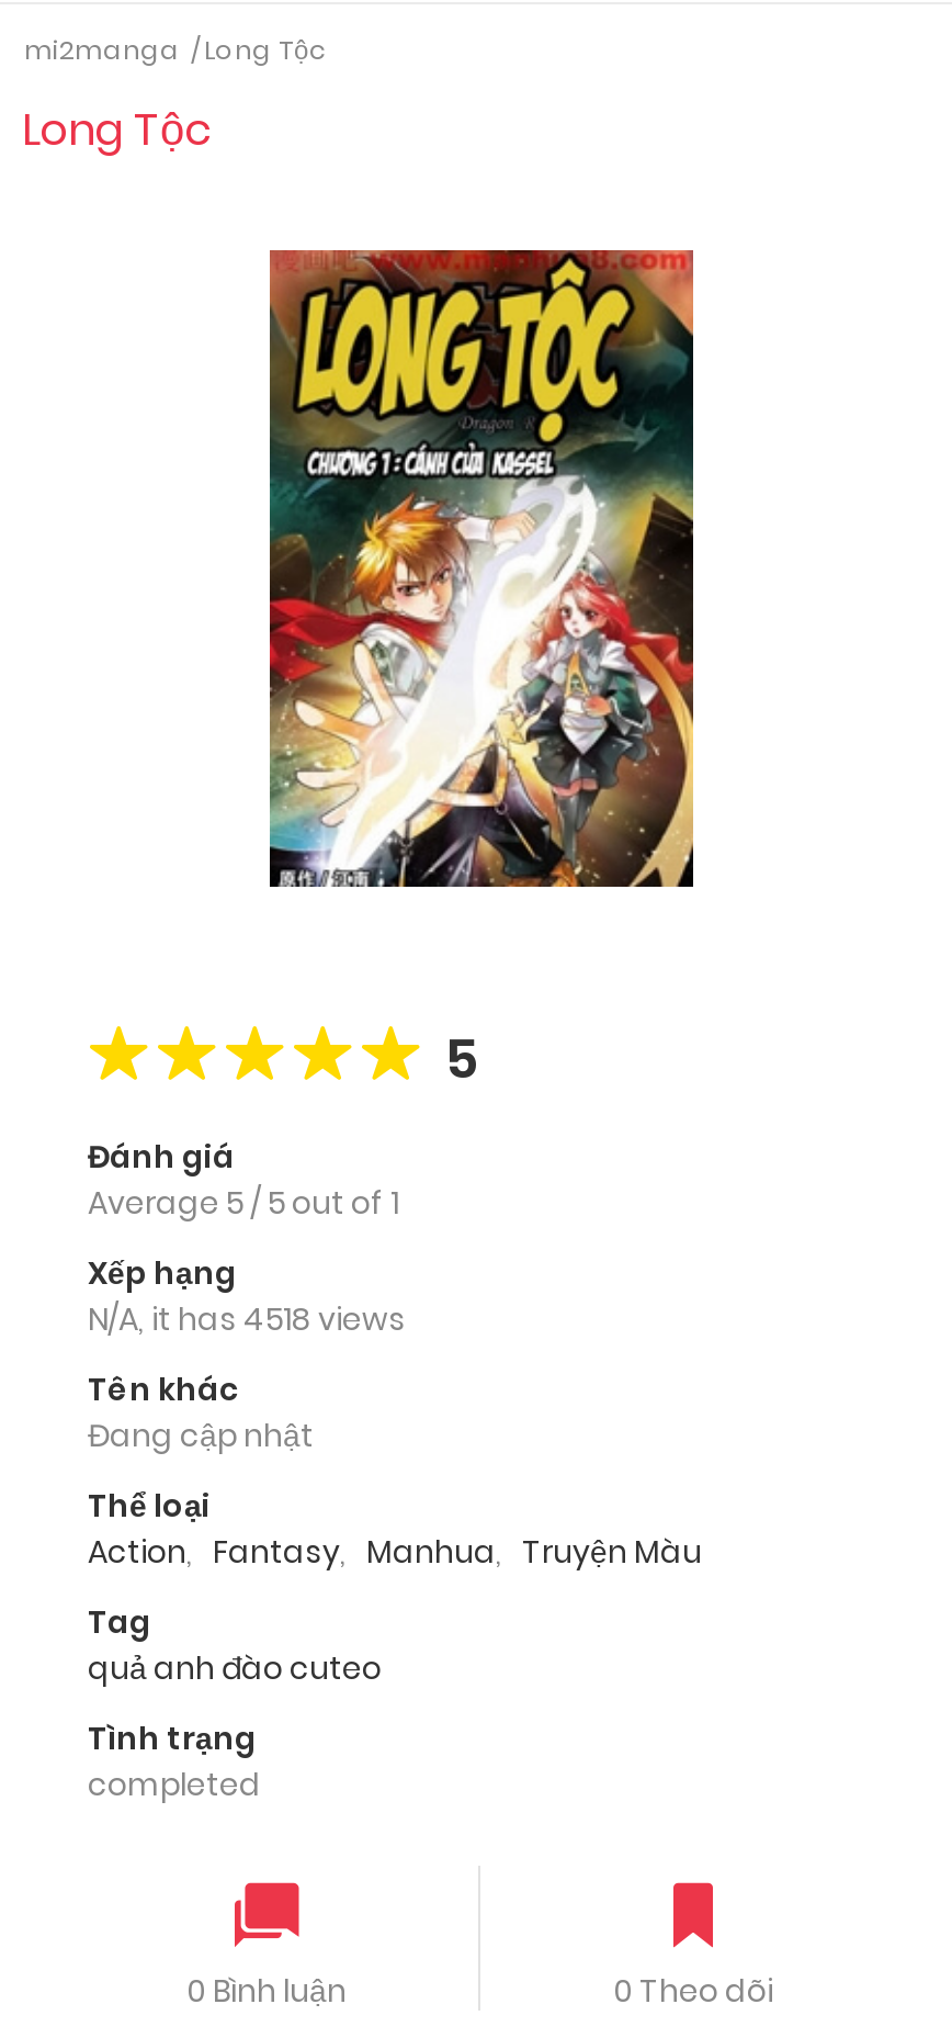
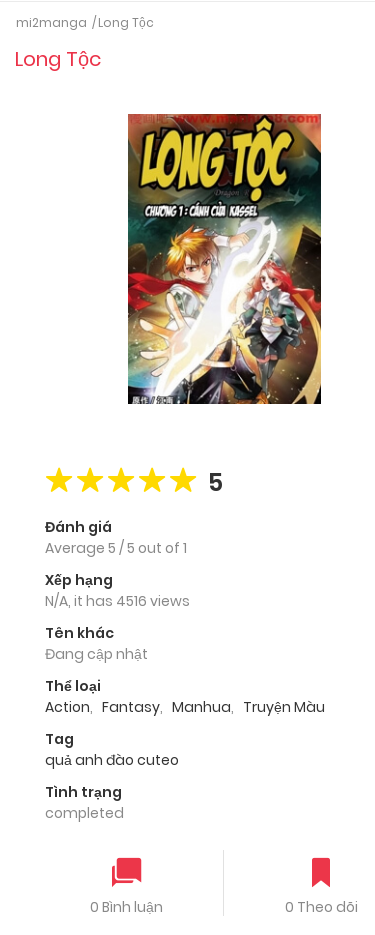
- N/A, it has 4518 views
+ N/A, it has 4516 views
